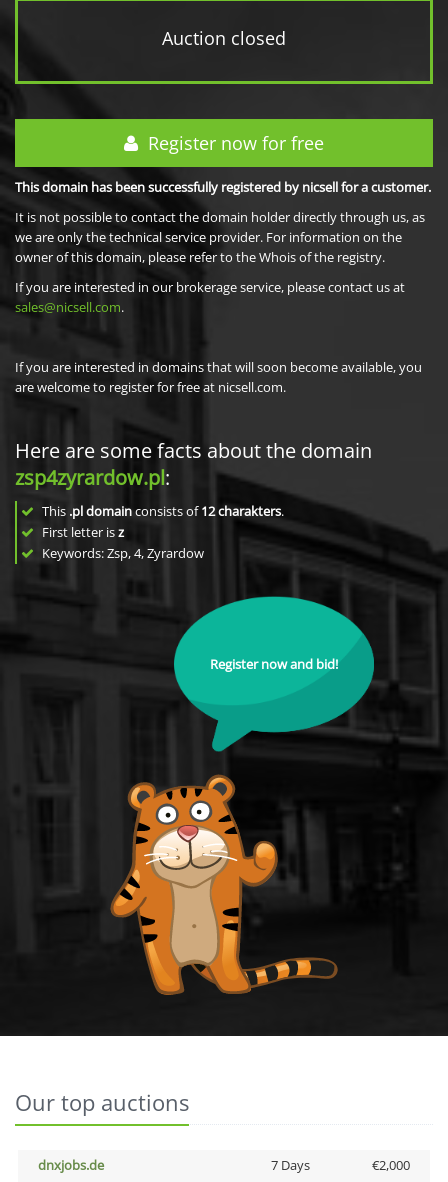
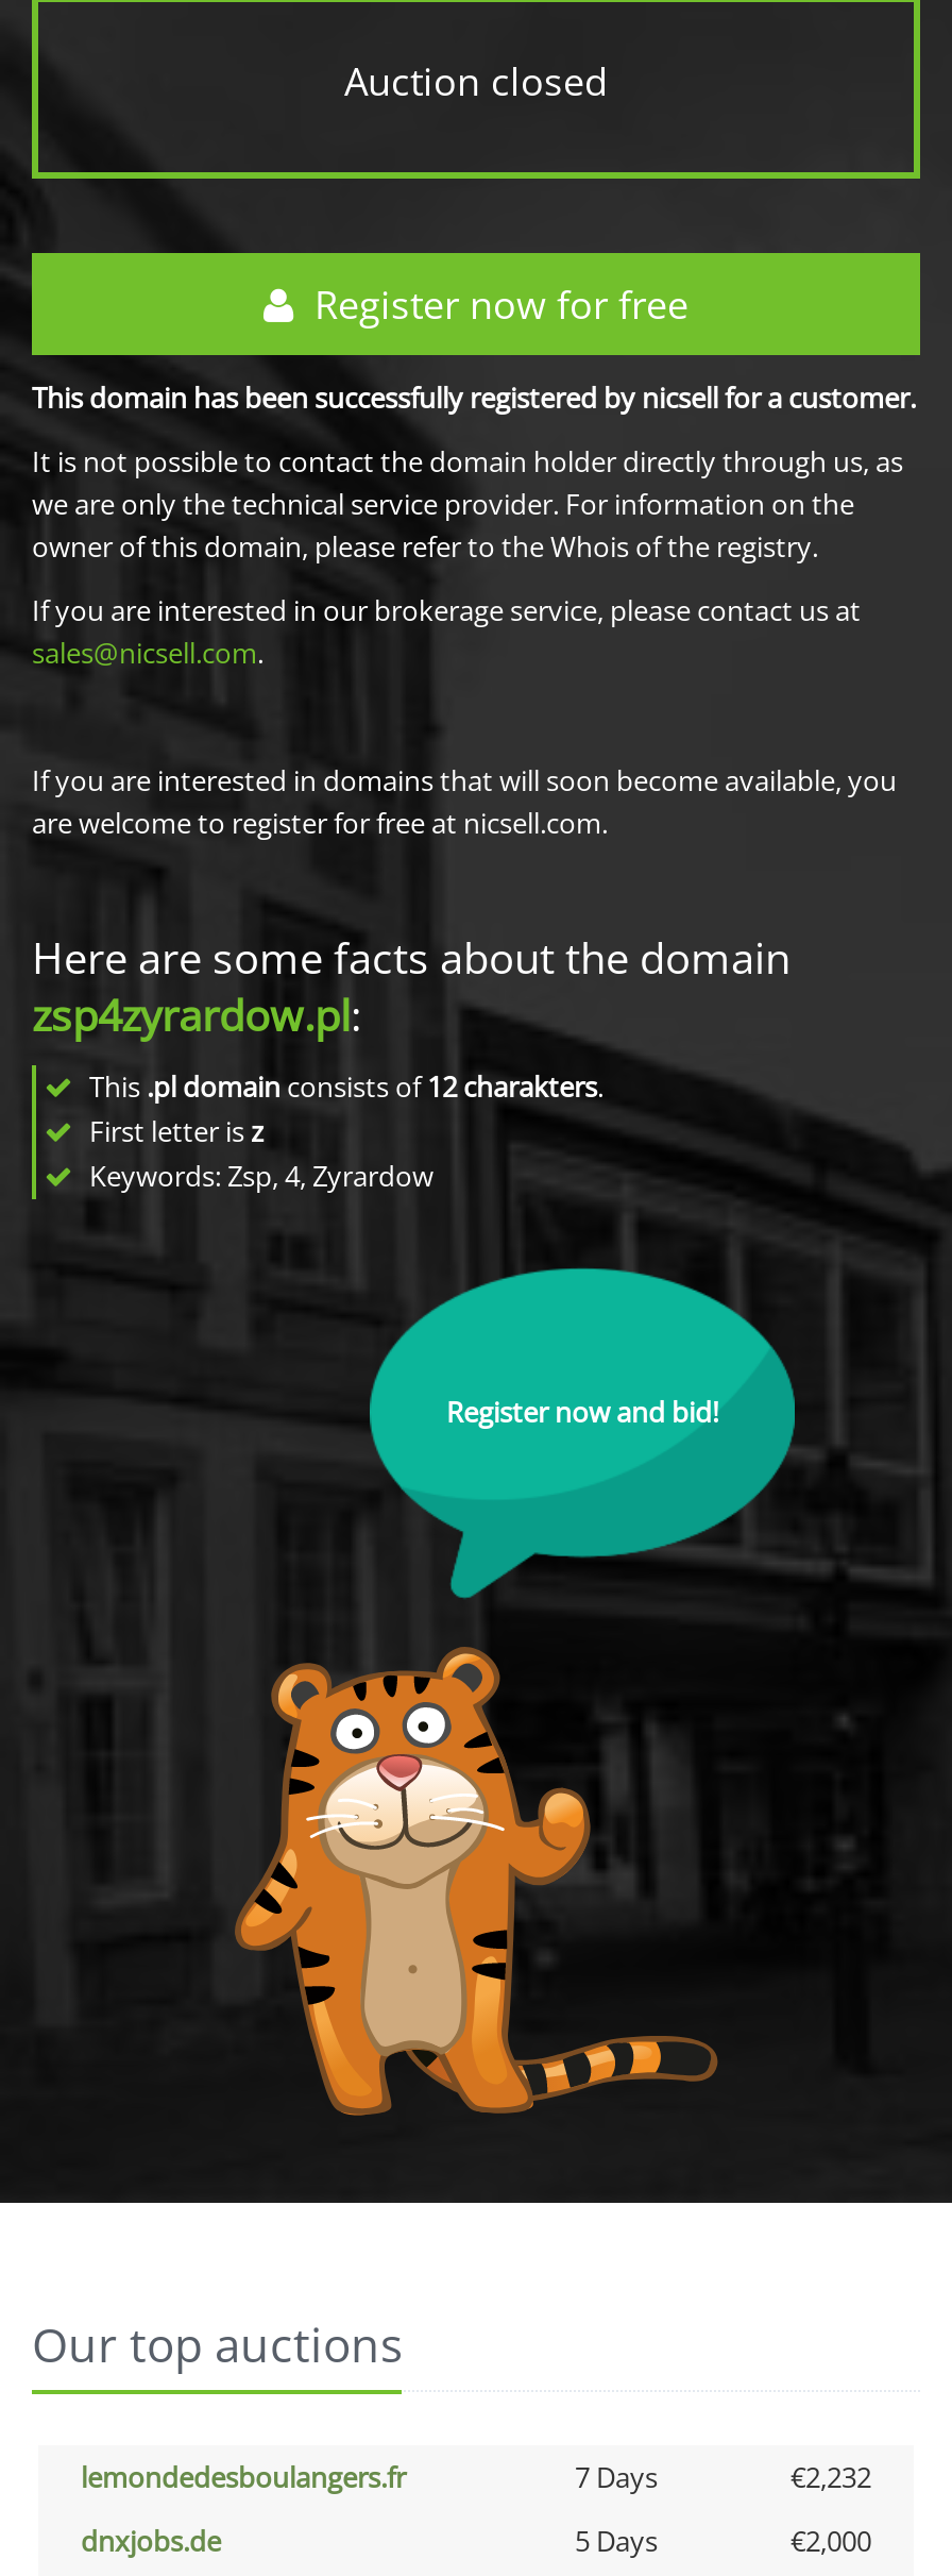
+ lemondedesboulangers.fr
+ 7 Days
+ €2,232

- 7 Days
+ 5 Days
